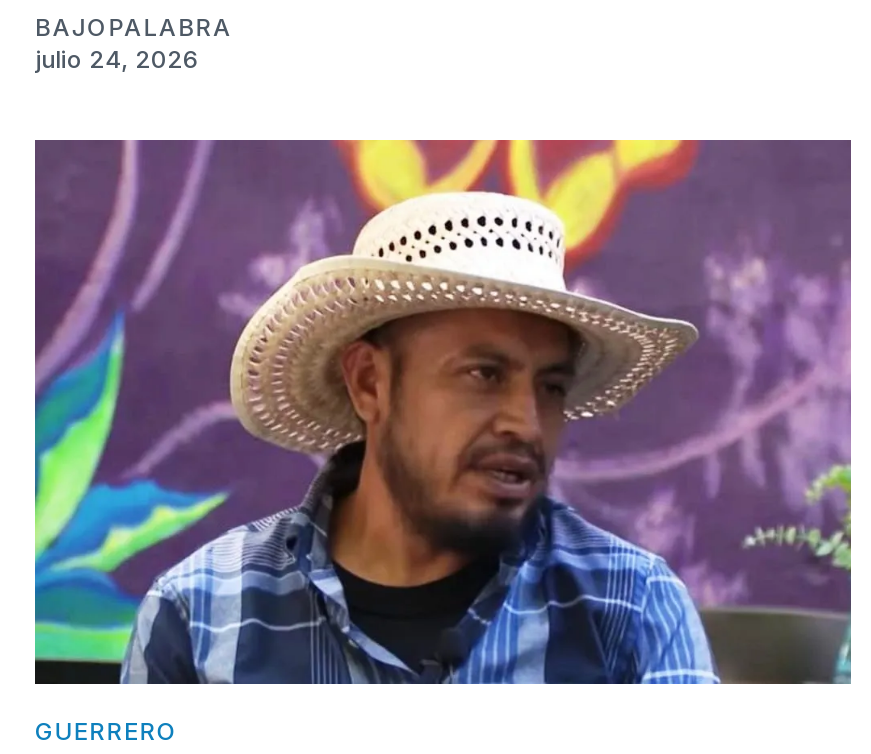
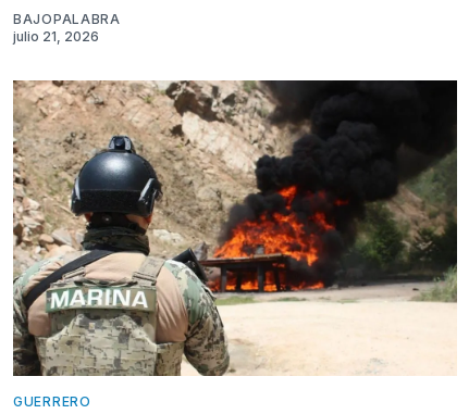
- julio 24, 2026
+ julio 21, 2026

- [image]
+ [image]
